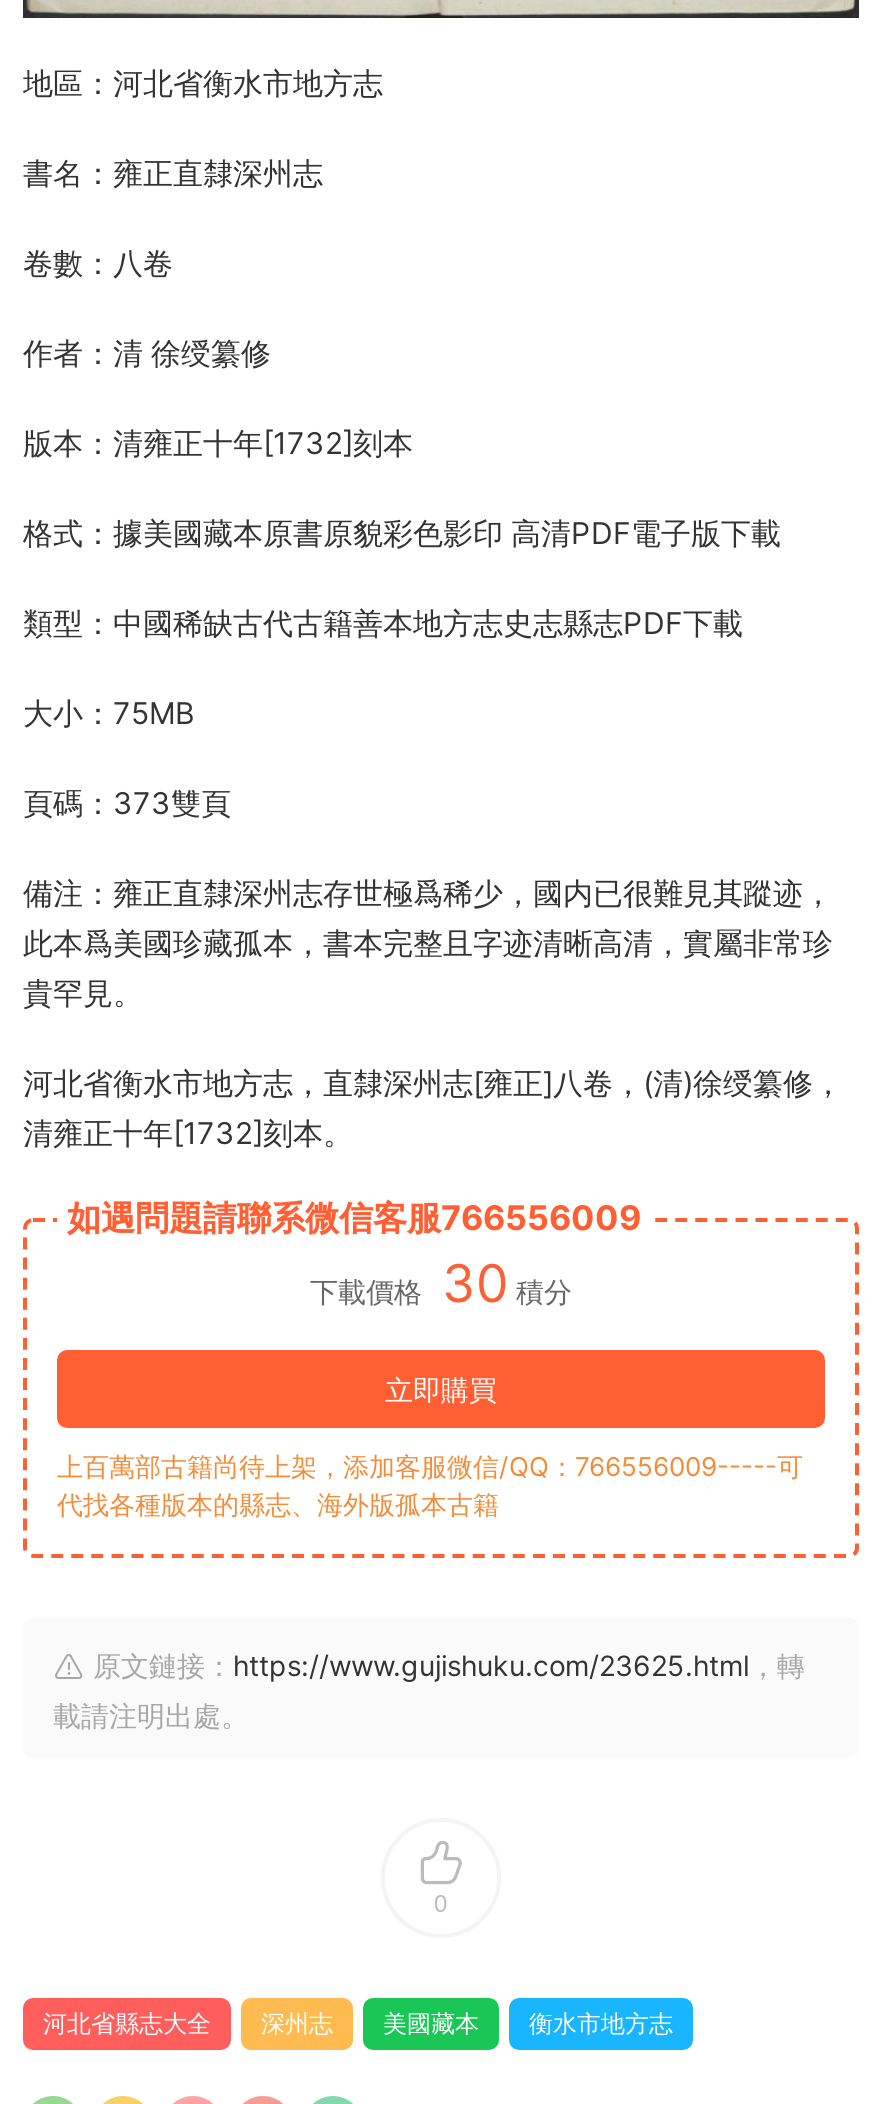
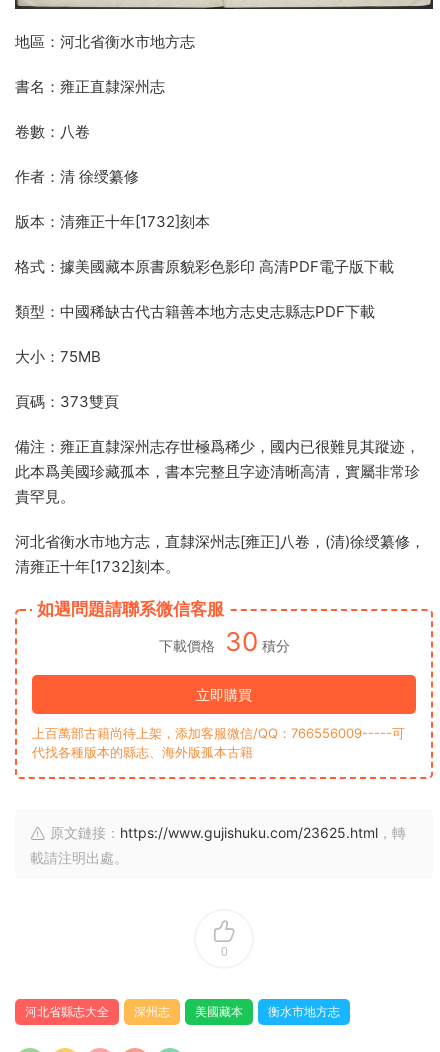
- 如遇問題請聯系微信客服766556009
+ 如遇問題請聯系微信客服
